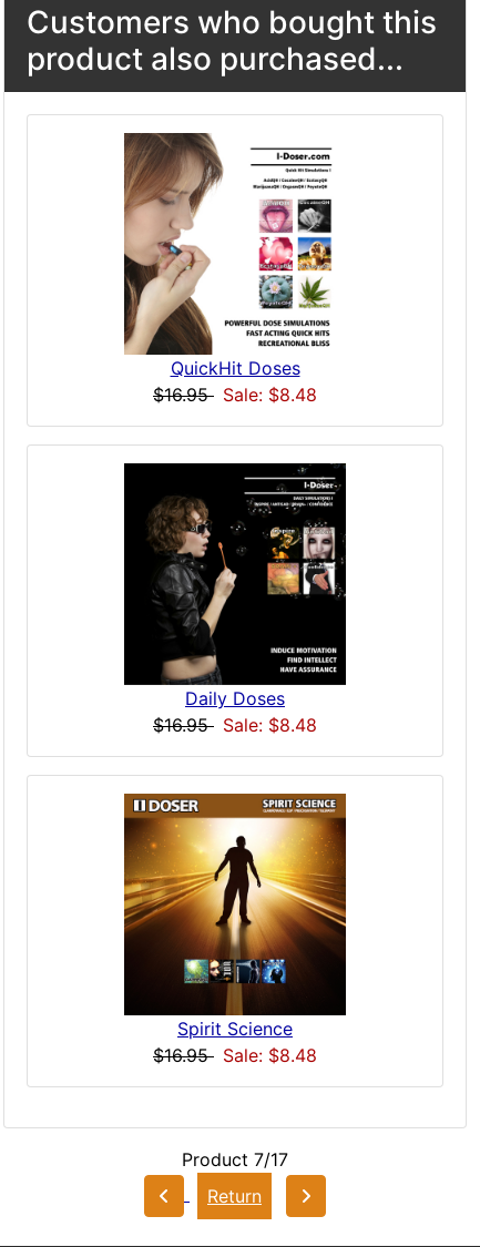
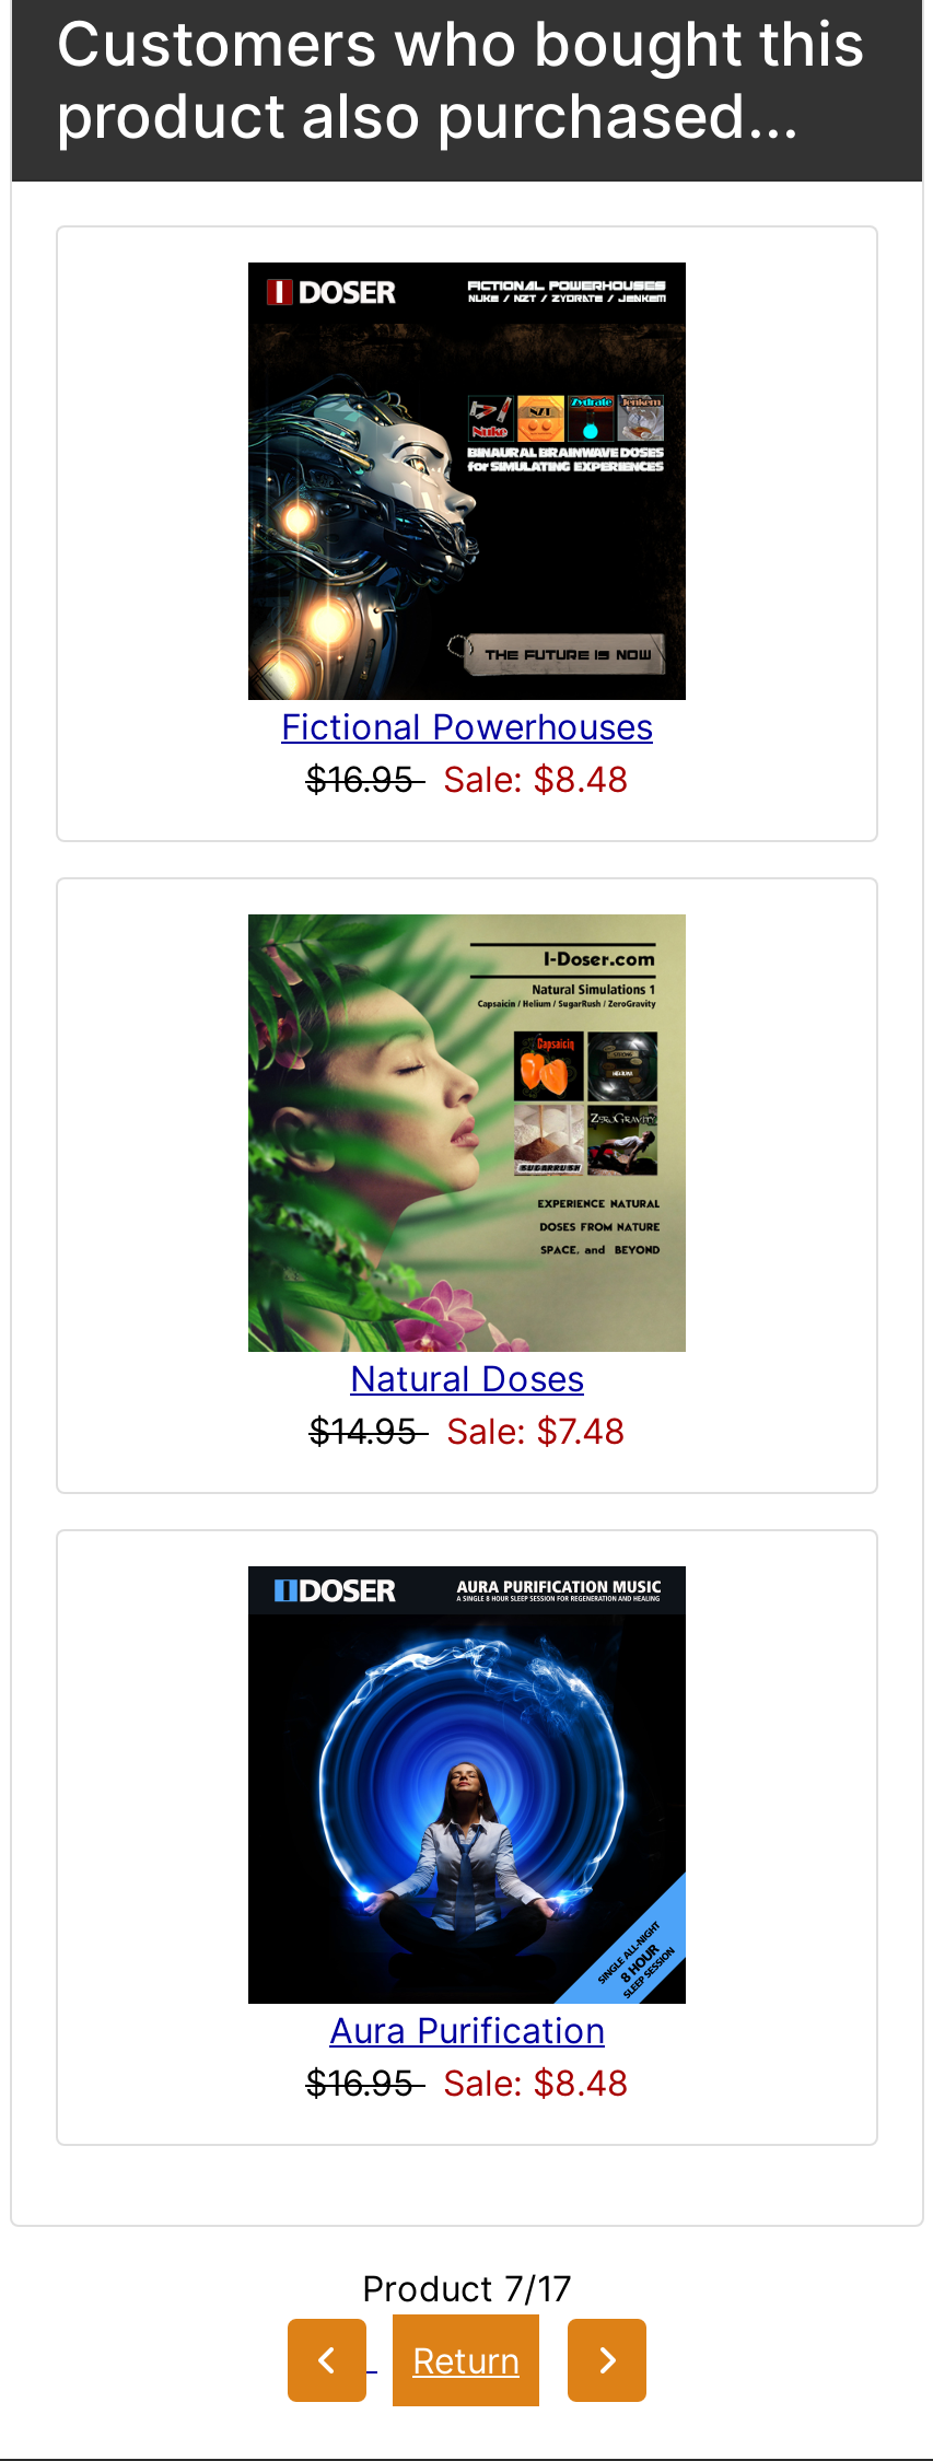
- [image]
- QuickHit Doses
+ [image]
+ Fictional Powerhouses

- [image]
- Daily Doses
- $16.95 Sale: $8.48
+ [image]
+ Natural Doses
+ $14.95 Sale: $7.48

- [image]
- Spirit Science
+ [image]
+ Aura Purification
